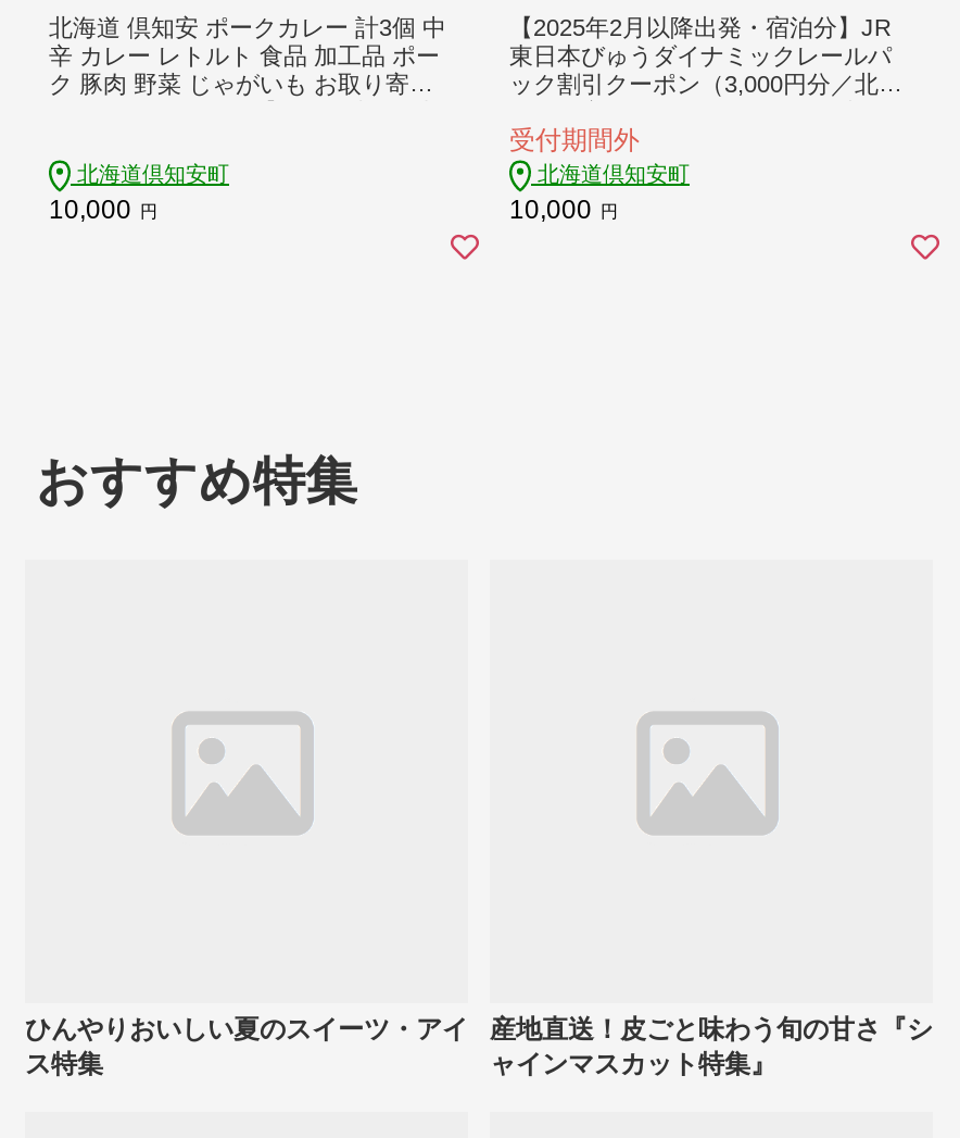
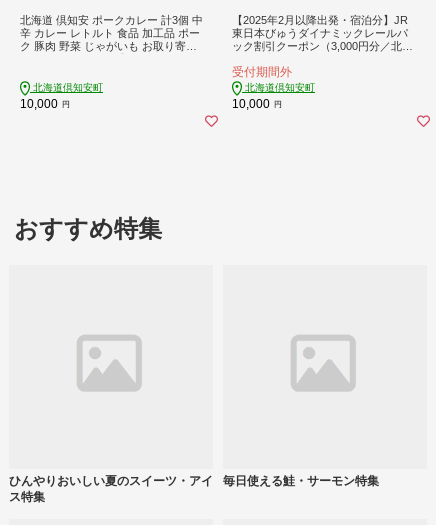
- 産地直送！皮ごと味わう旬の甘さ『シ
- ャインマスカット特集』
+ 毎日使える鮭・サーモン特集
